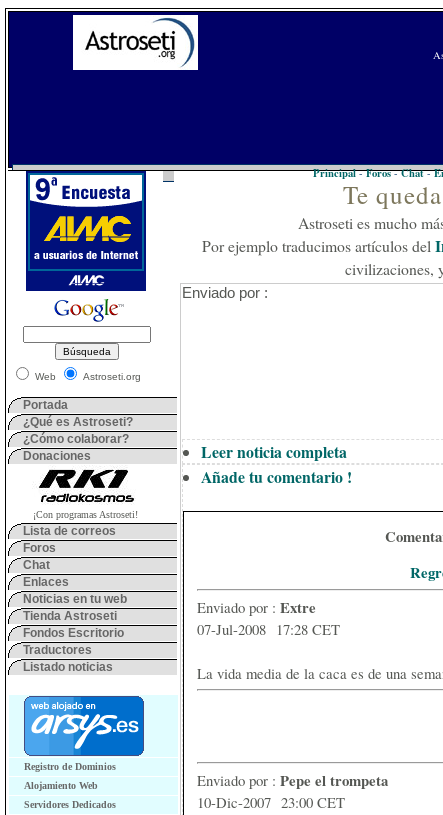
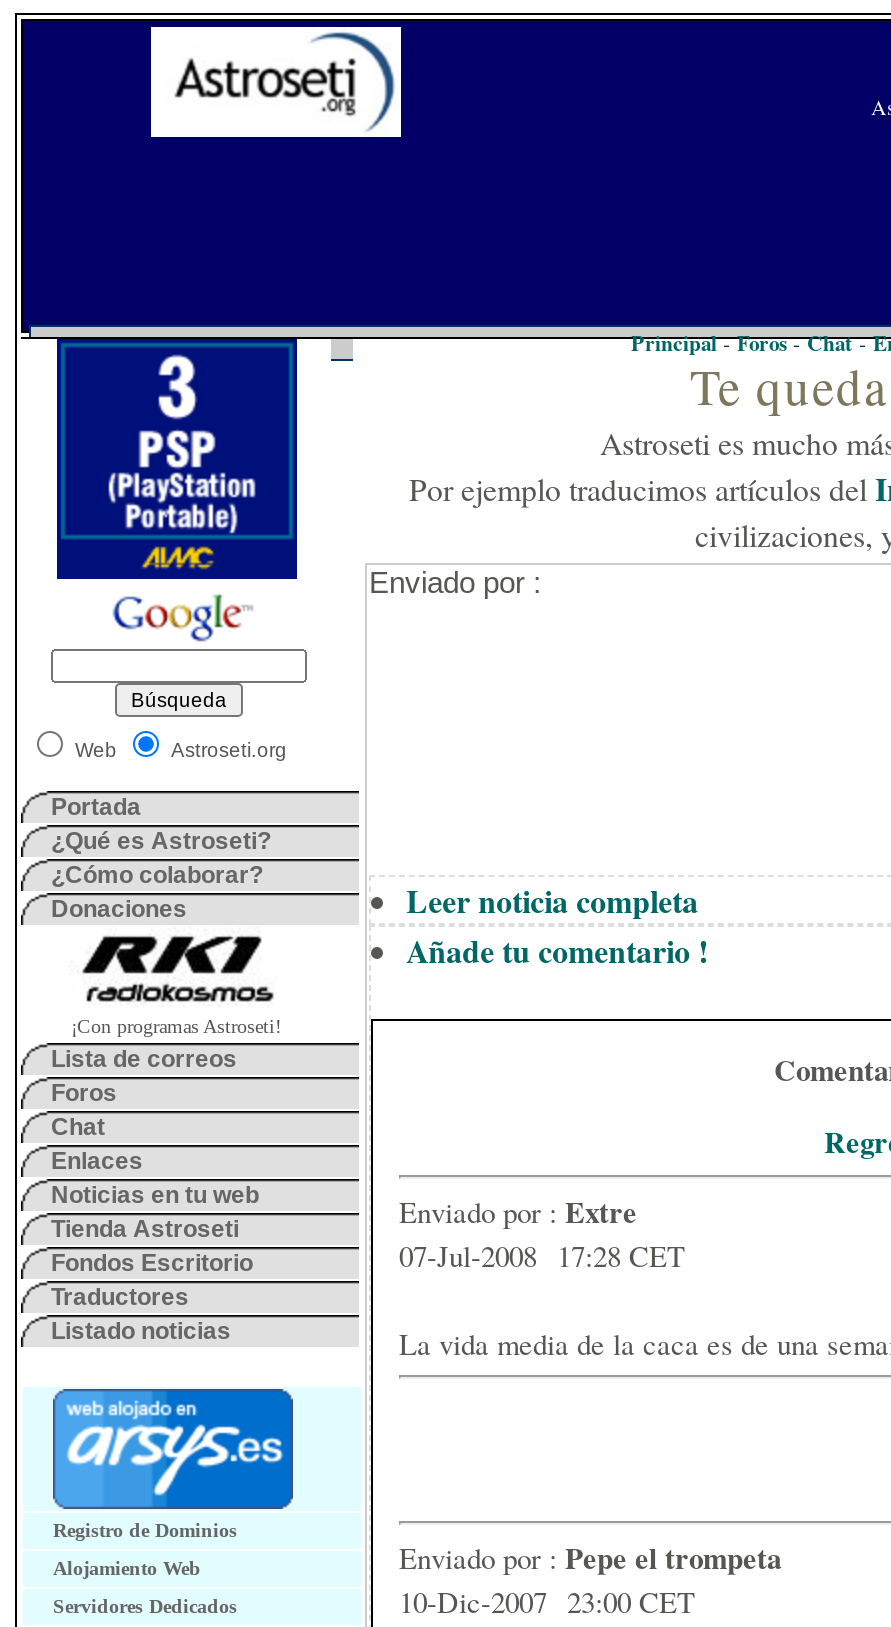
- [image]
+ [image]
